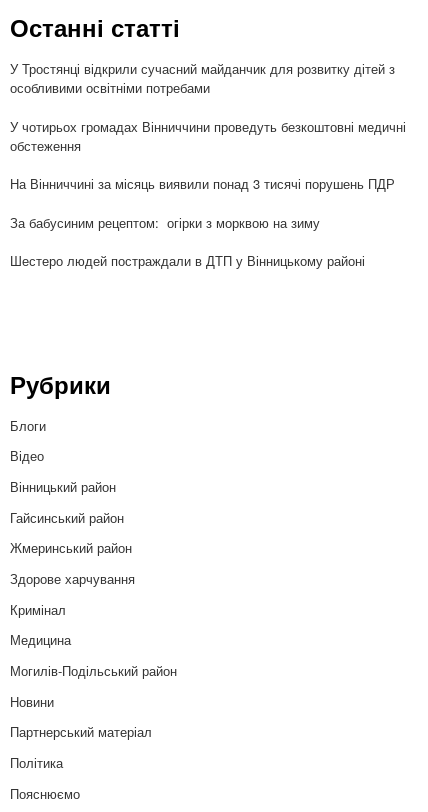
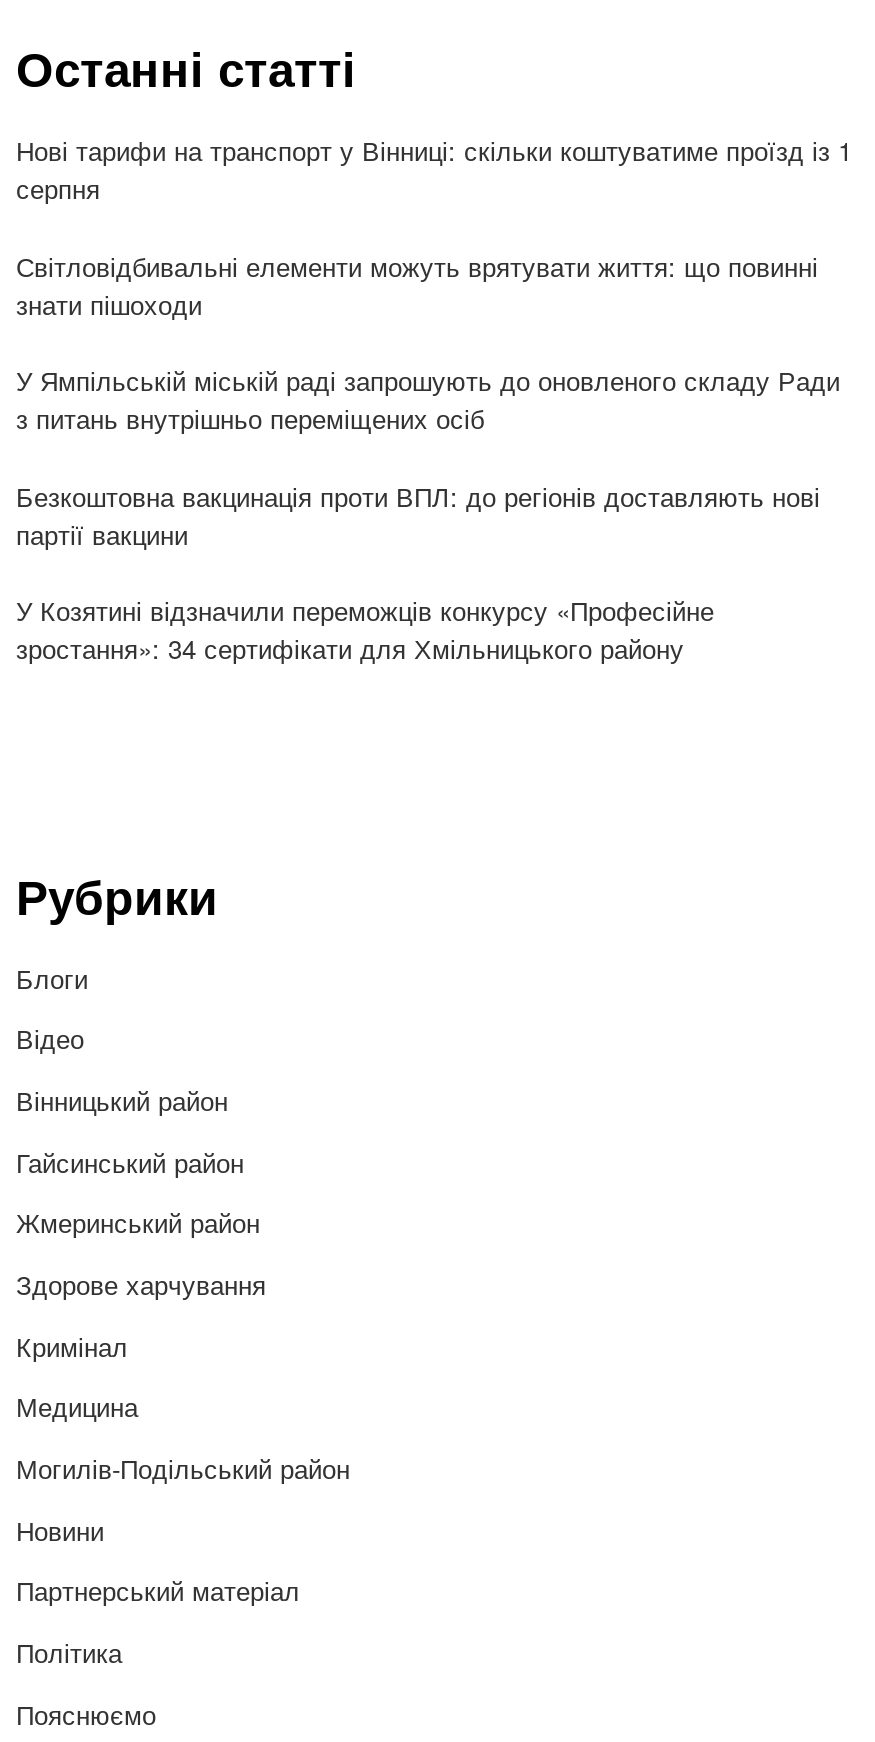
- У Тростянці відкрили сучасний майданчик для розвитку дітей з
- особливими освітніми потребами
+ Нові тарифи на транспорт у Вінниці: скільки коштуватиме проїзд із 1
+ серпня

- У чотирьох громадах Вінниччини проведуть безкоштовні медичні
- обстеження
+ Світловідбивальні елементи можуть врятувати життя: що повинні
+ знати пішоходи

- На Вінниччині за місяць виявили понад 3 тисячі порушень ПДР
+ У Ямпільській міській раді запрошують до оновленого складу Ради
+ з питань внутрішньо переміщених осіб

- За бабусиним рецептом: огірки з морквою на зиму
+ Безкоштовна вакцинація проти ВПЛ: до регіонів доставляють нові
+ партії вакцини

- Шестеро людей постраждали в ДТП у Вінницькому районі
+ У Козятині відзначили переможців конкурсу «Професійне
+ зростання»: 34 сертифікати для Хмільницького району
